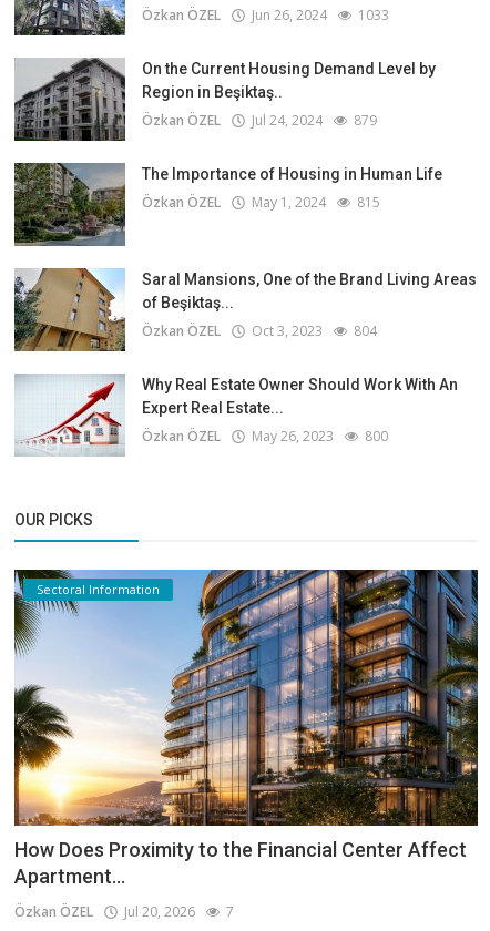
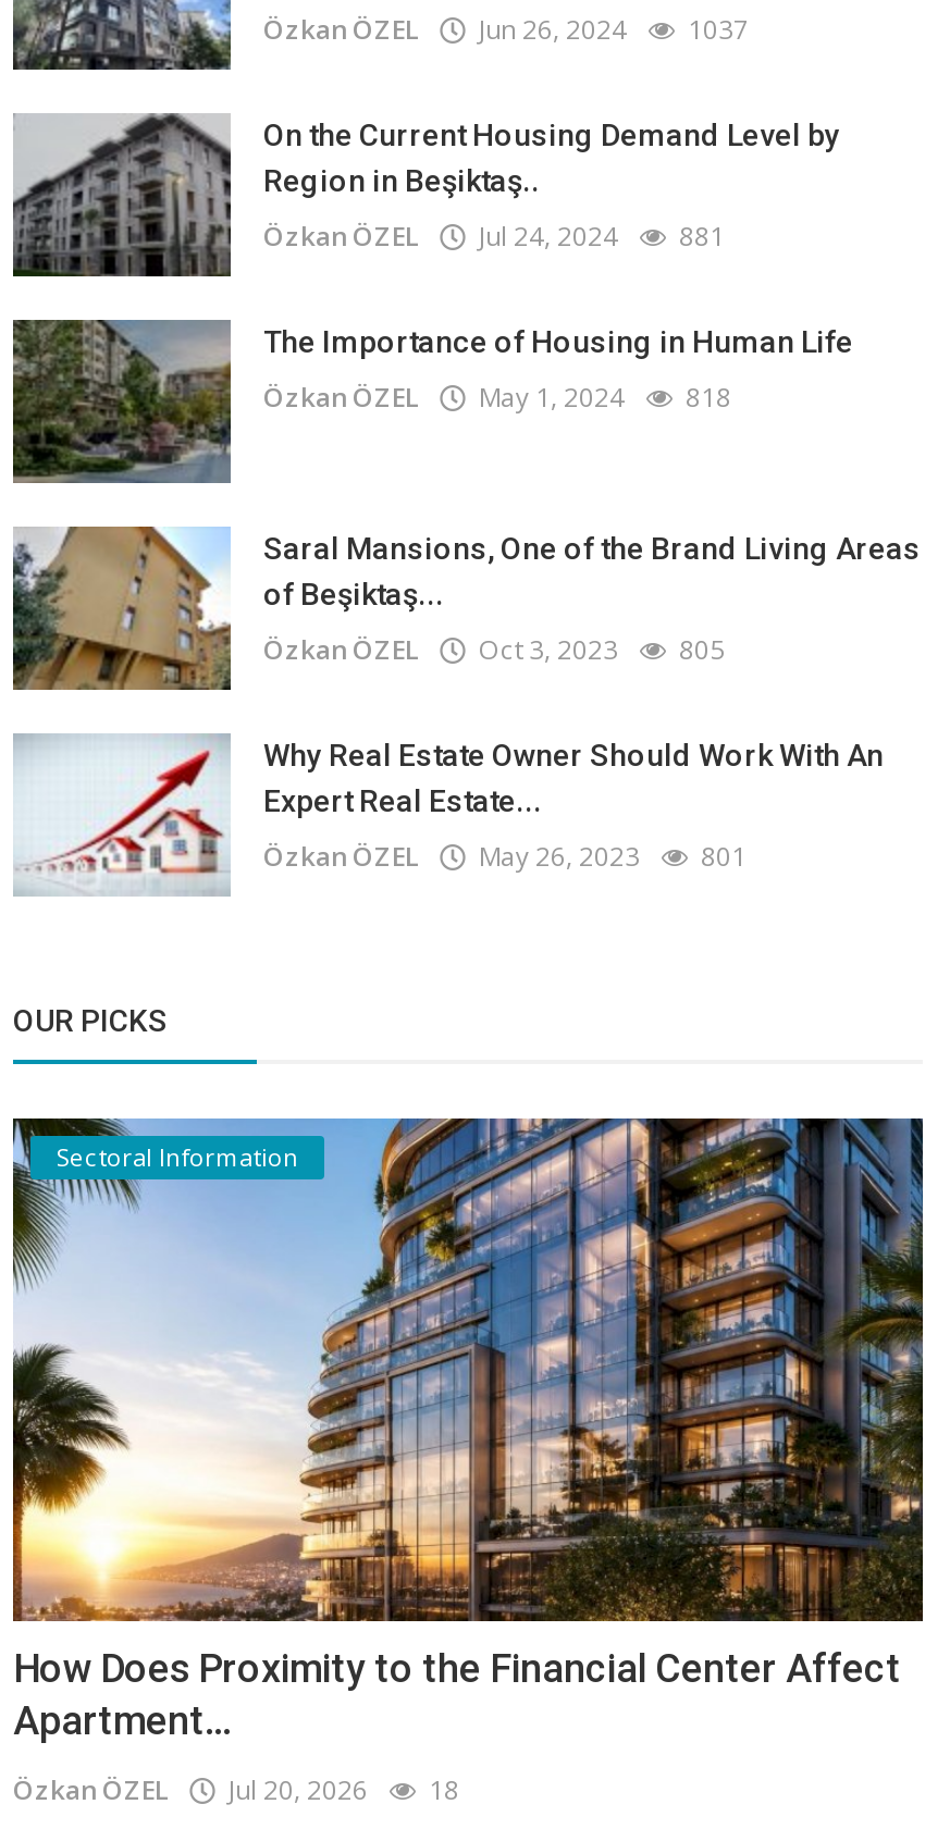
- Özkan ÖZEL Jun 26, 2024 1033
+ Özkan ÖZEL Jun 26, 2024 1037

- Özkan ÖZEL Jul 24, 2024 879
+ Özkan ÖZEL Jul 24, 2024 881

- Özkan ÖZEL May 1, 2024 815
+ Özkan ÖZEL May 1, 2024 818

- Özkan ÖZEL Oct 3, 2023 804
+ Özkan ÖZEL Oct 3, 2023 805

- Özkan ÖZEL May 26, 2023 800
+ Özkan ÖZEL May 26, 2023 801

- Özkan ÖZEL Jul 20, 2026 7
+ Özkan ÖZEL Jul 20, 2026 18
